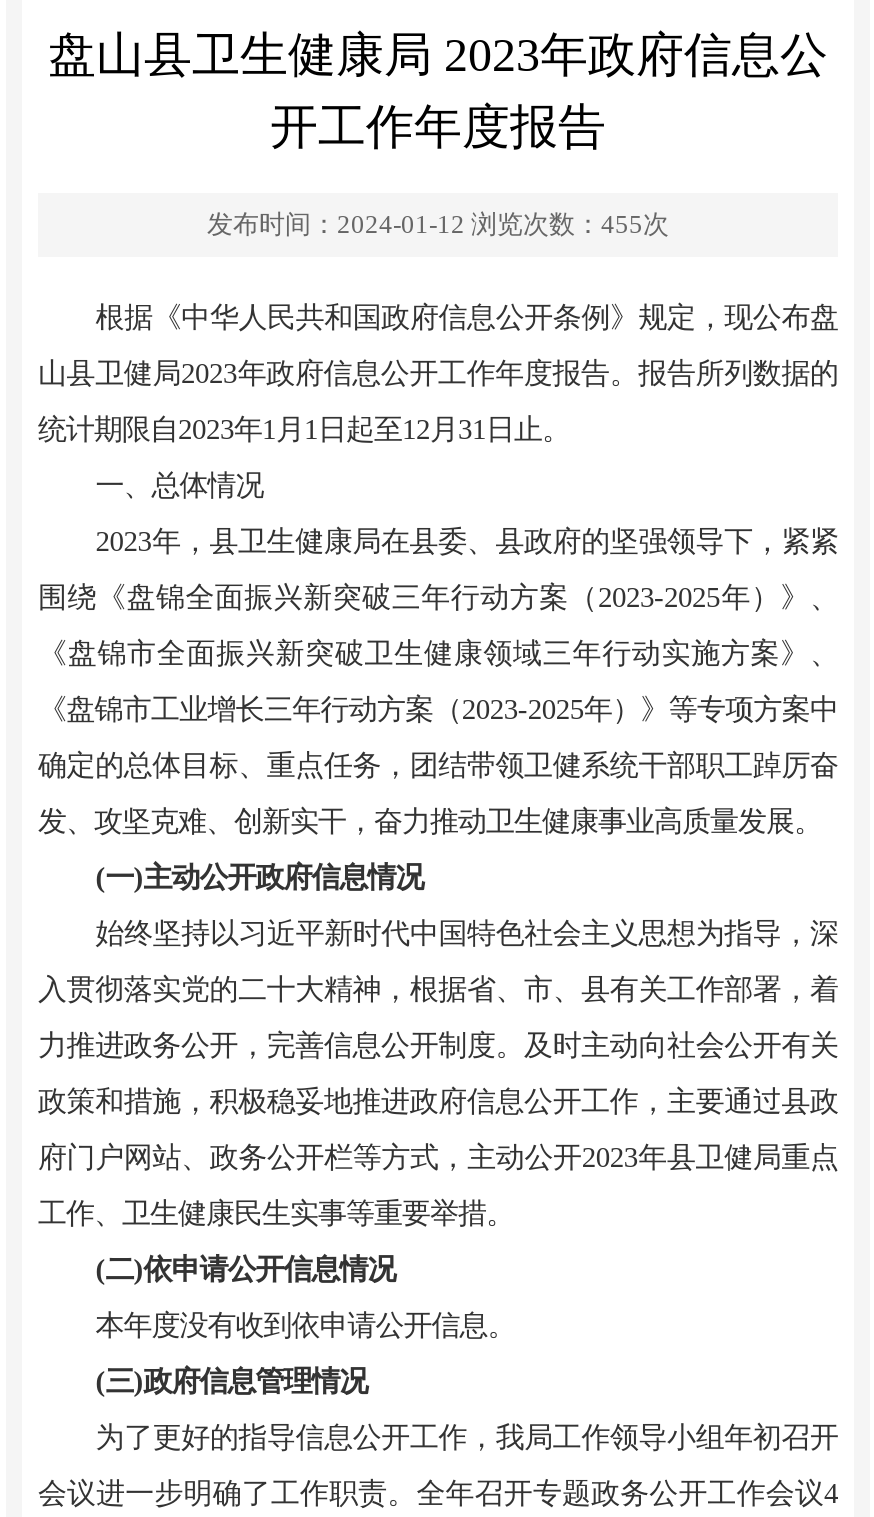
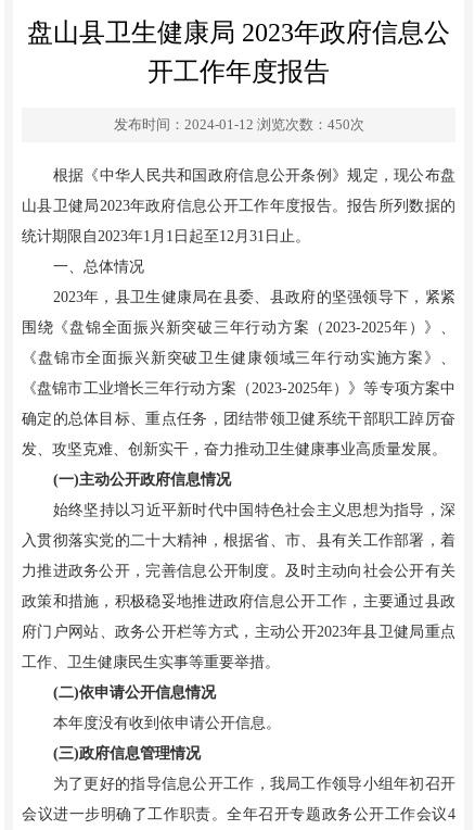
- 发布时间：2024-01-12 浏览次数：455次
+ 发布时间：2024-01-12 浏览次数：450次
